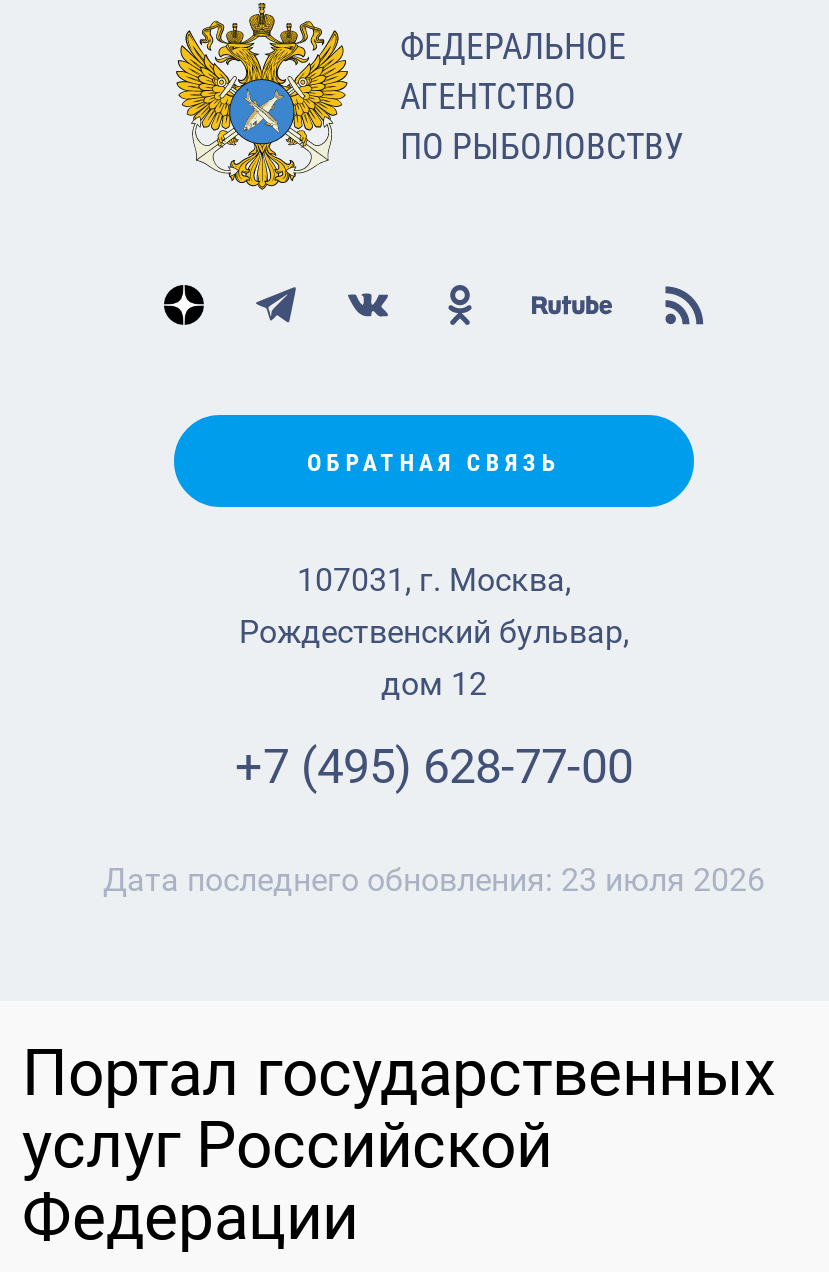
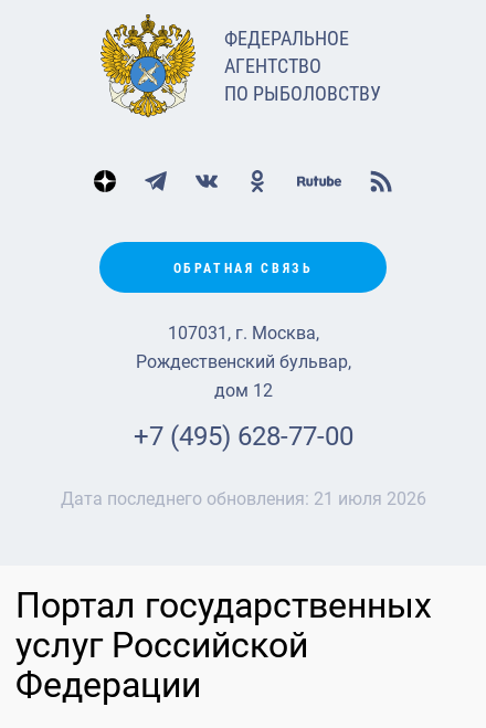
- Дата последнего обновления: 23 июля 2026
+ Дата последнего обновления: 21 июля 2026
